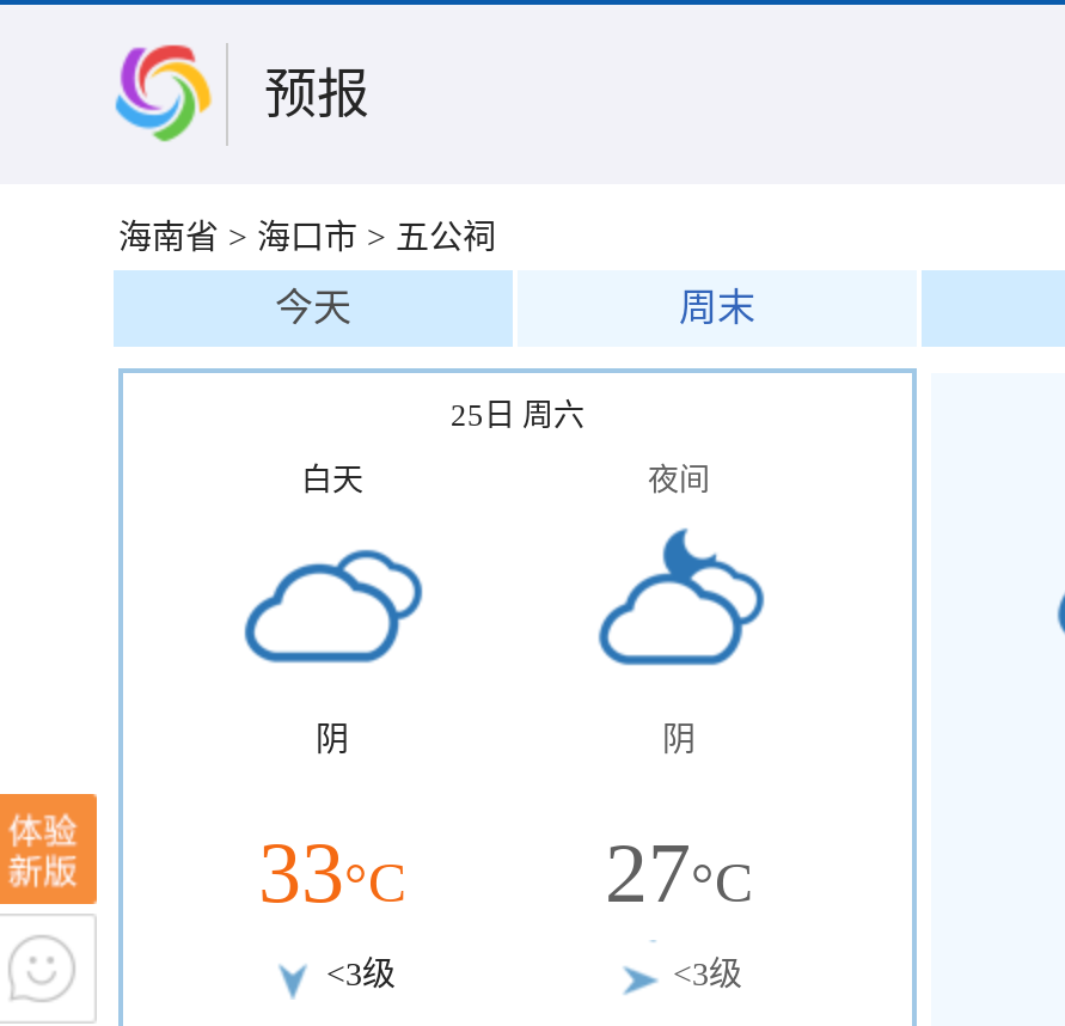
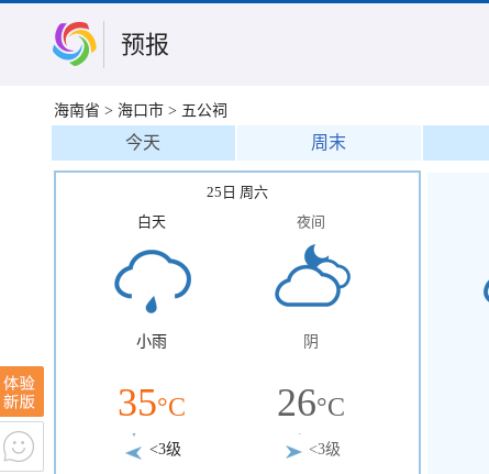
- [image]
- 阴
+ [image]
+ 小雨

- 33°C
+ 35°C

- 27°C
+ 26°C
